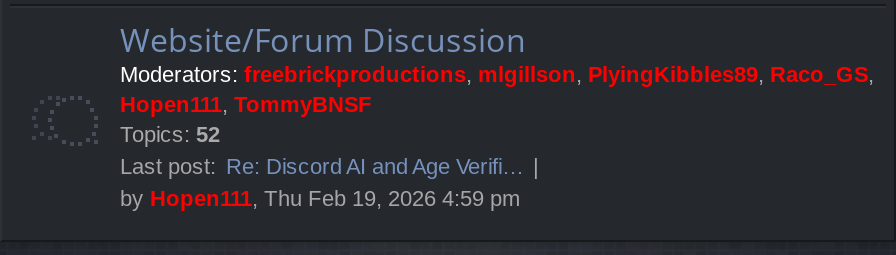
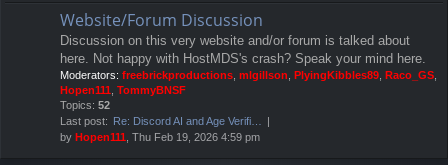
+ Discussion on this very website and/or forum is talked about
+ here. Not happy with HostMDS's crash? Speak your mind here.
